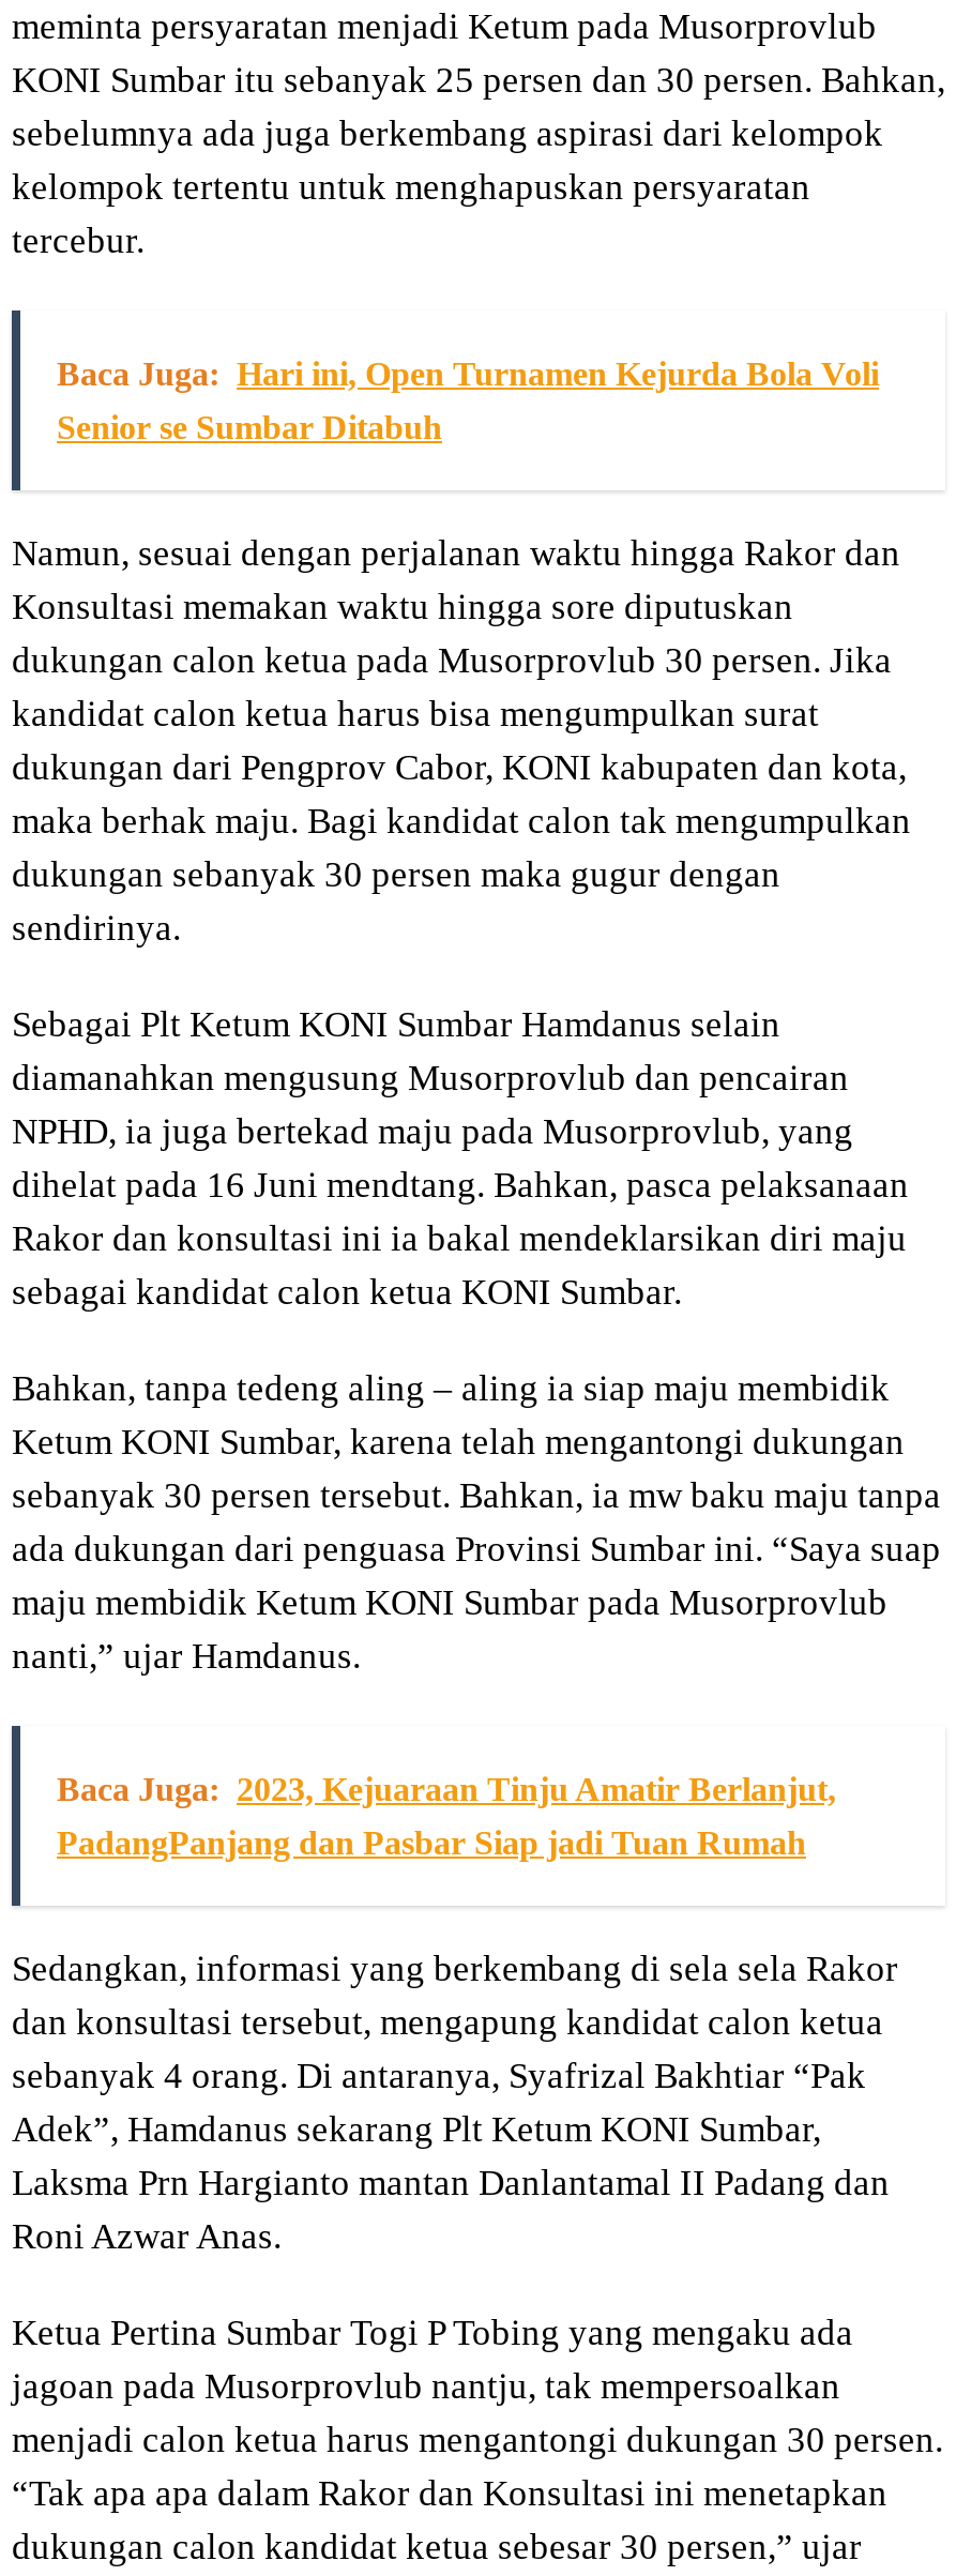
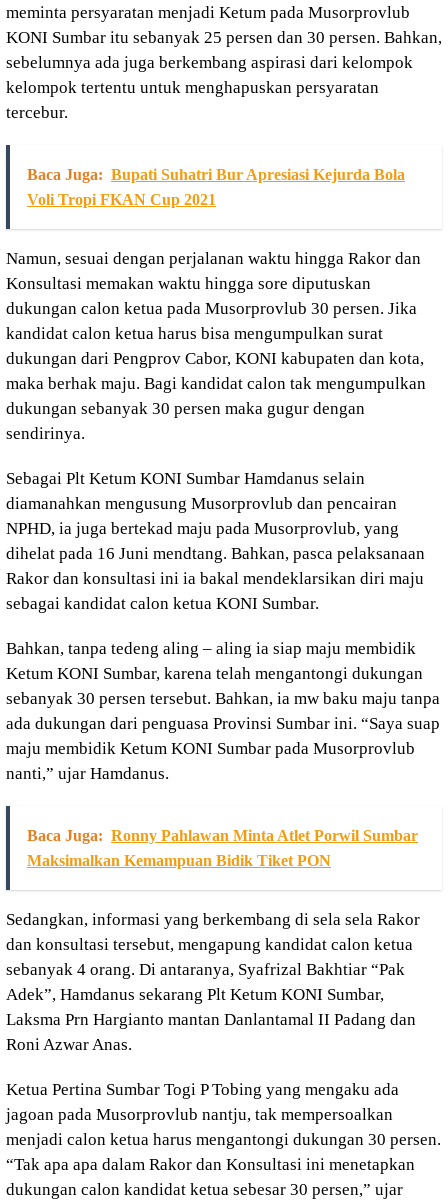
- Baca Juga: Hari ini, Open Turnamen Kejurda Bola Voli
+ Baca Juga: Bupati Suhatri Bur Apresiasi Kejurda Bola

- Senior se Sumbar Ditabuh
+ Voli Tropi FKAN Cup 2021

- Baca Juga: 2023, Kejuaraan Tinju Amatir Berlanjut,
+ Baca Juga: Ronny Pahlawan Minta Atlet Porwil Sumbar

- PadangPanjang dan Pasbar Siap jadi Tuan Rumah
+ Maksimalkan Kemampuan Bidik Tiket PON
